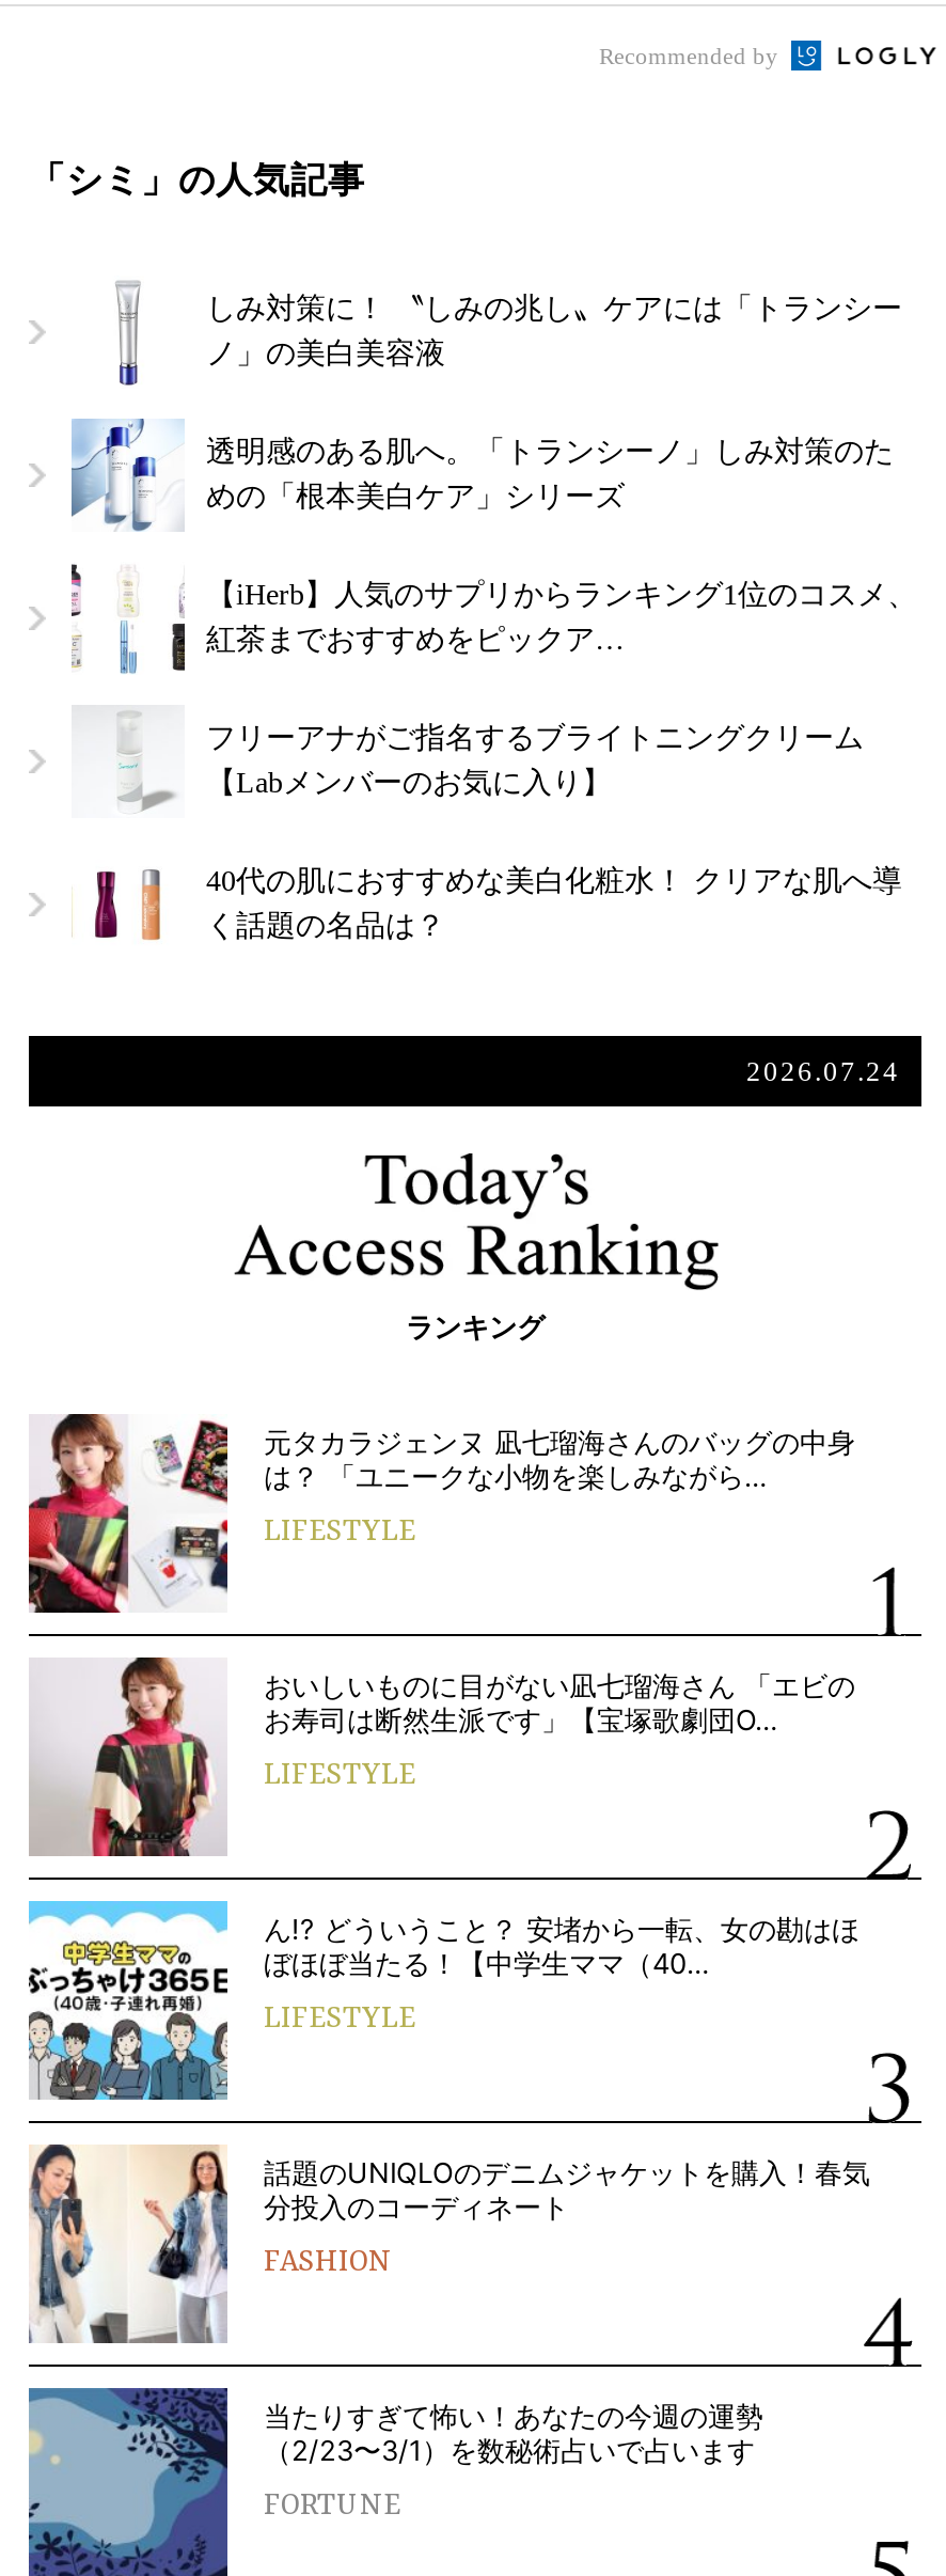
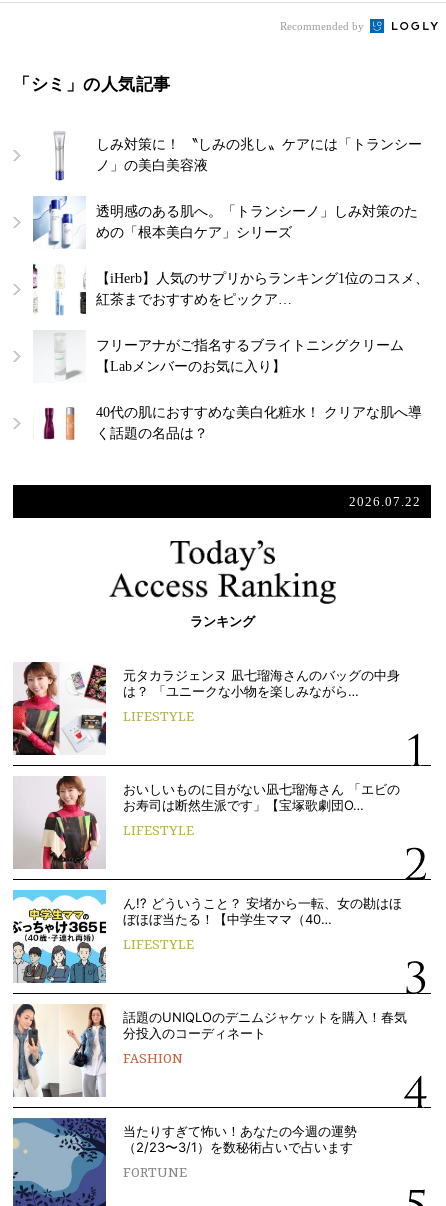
- 2026.07.24
+ 2026.07.22
